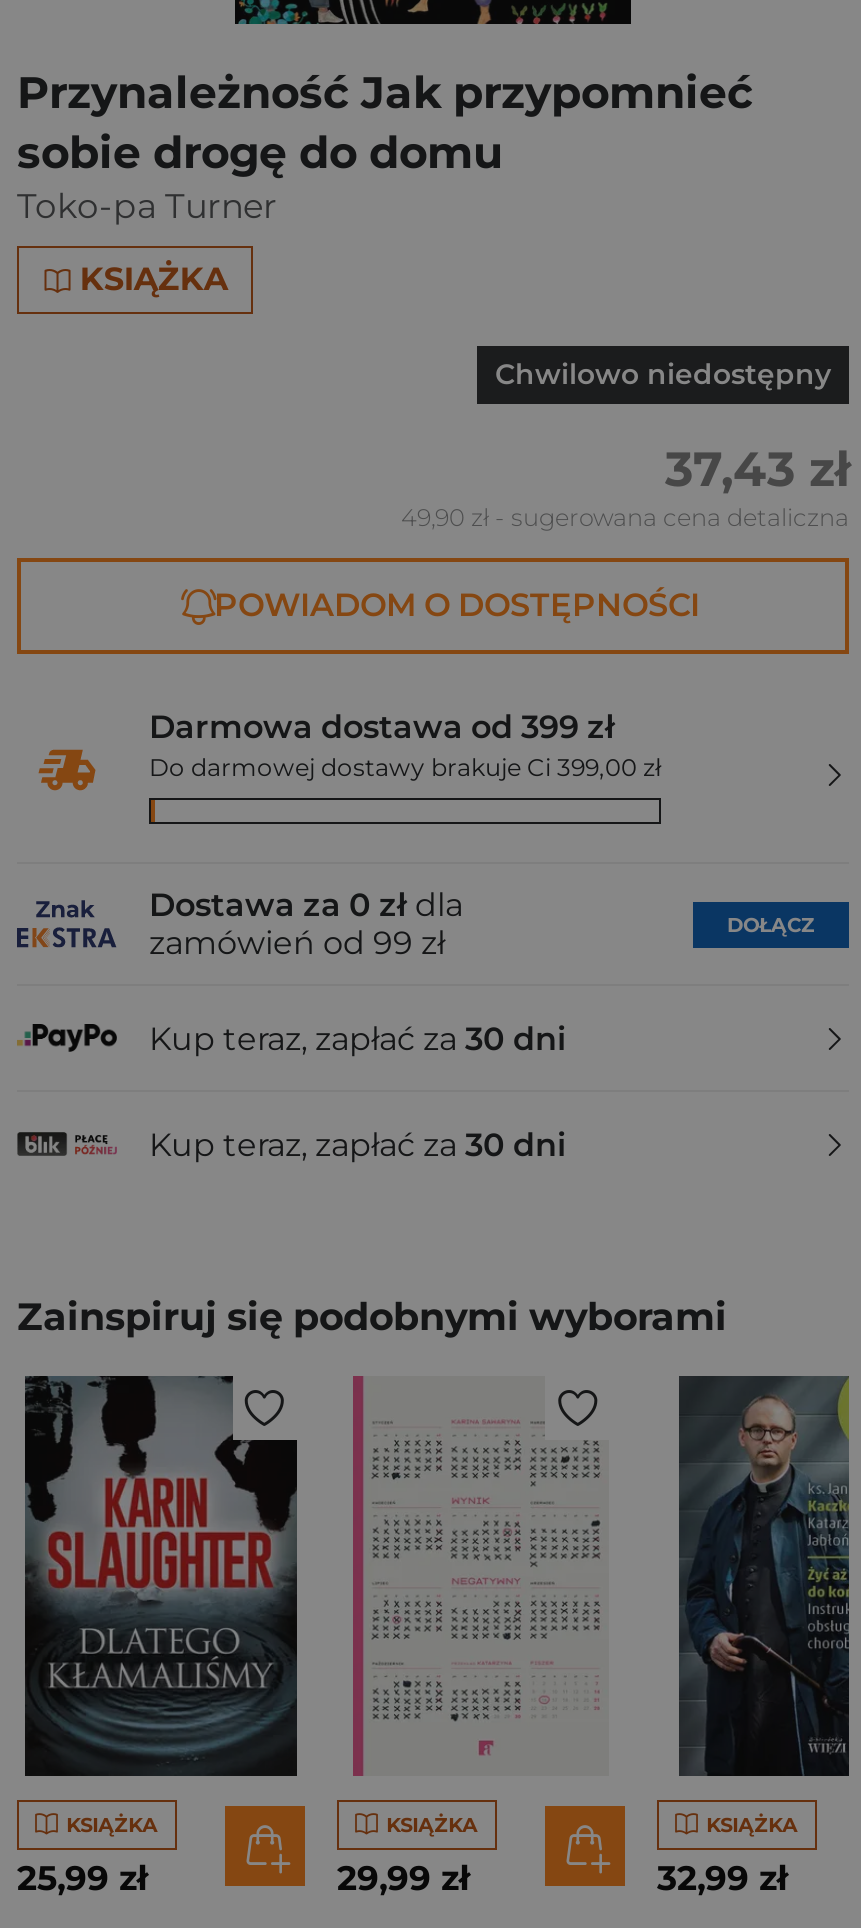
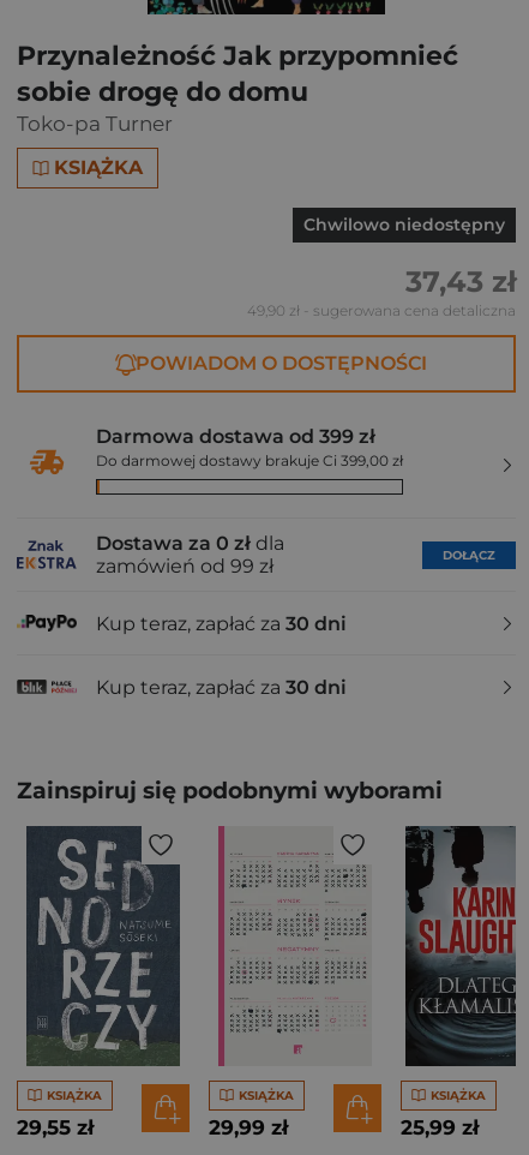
- [image]
- 25,99 zł
+ [image]
+ 29,55 zł

- [image]
+ [image]

- 32,99 zł
+ 25,99 zł
